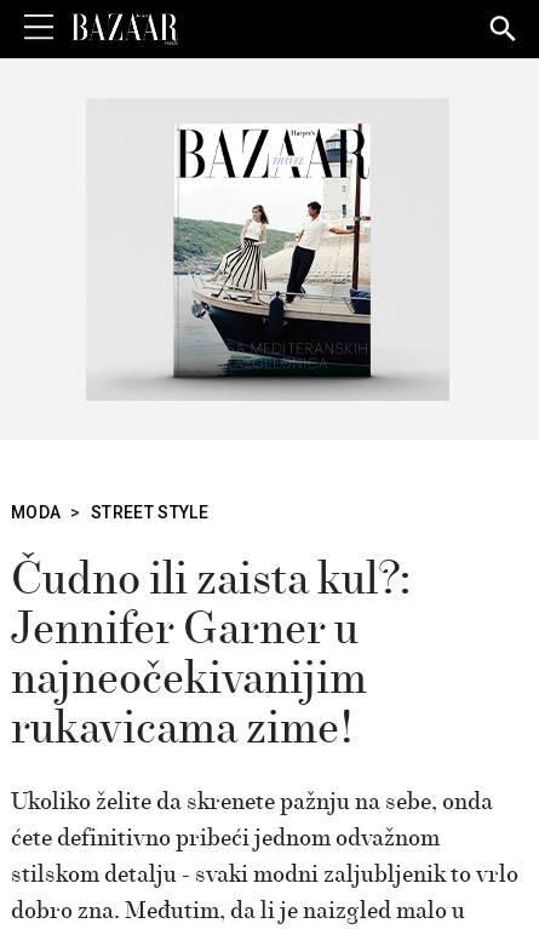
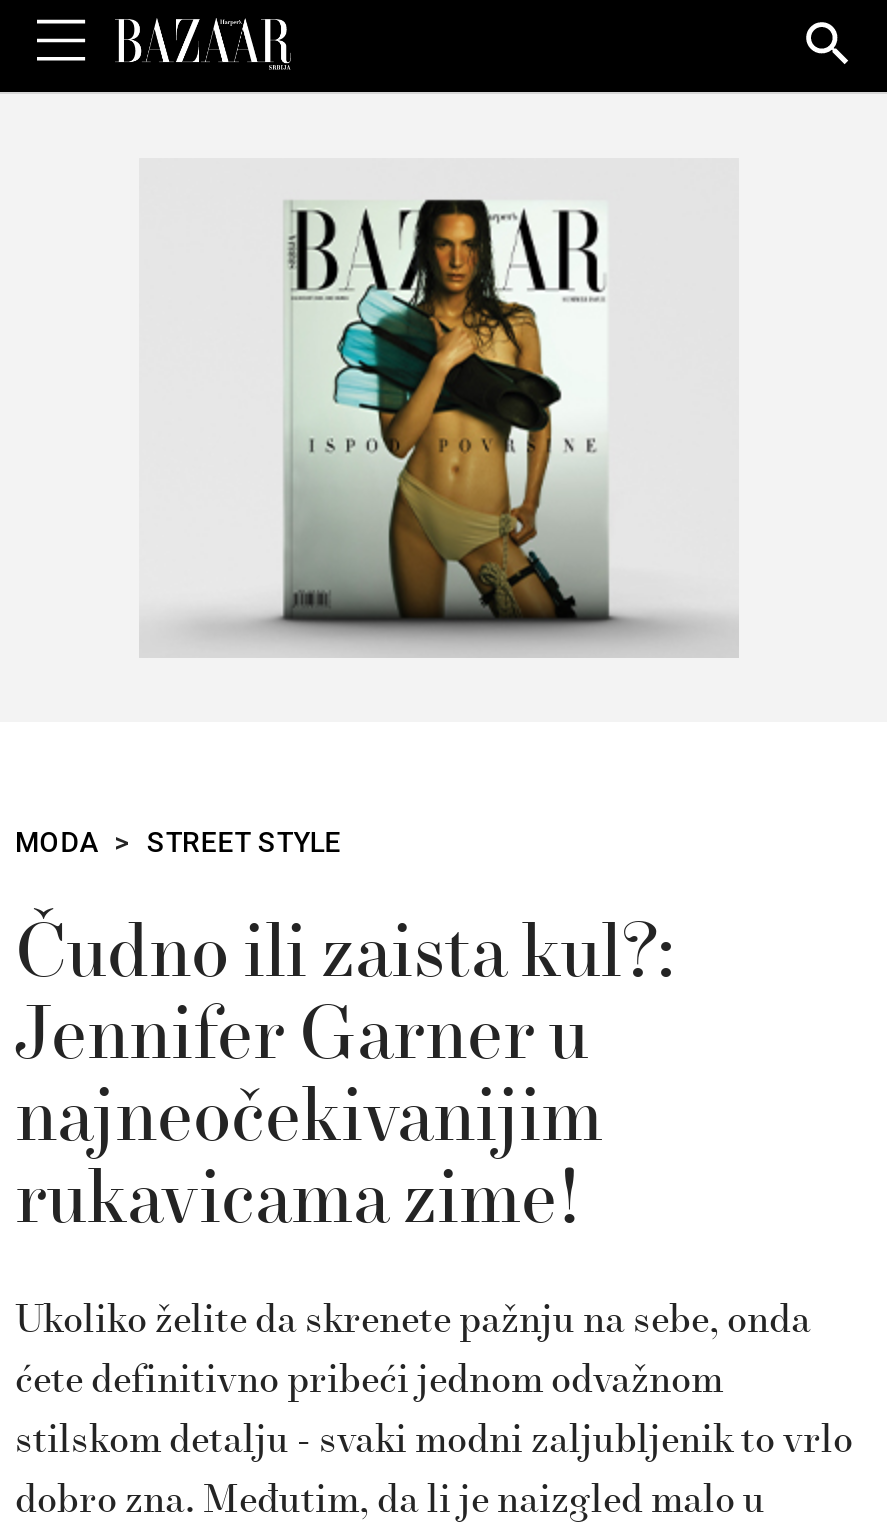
- [image]
+ [image]
